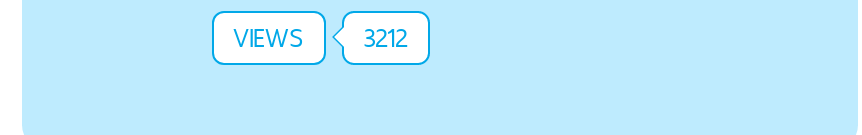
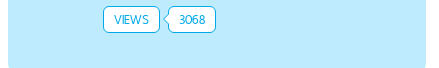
- VIEWS 3212
+ VIEWS 3068
